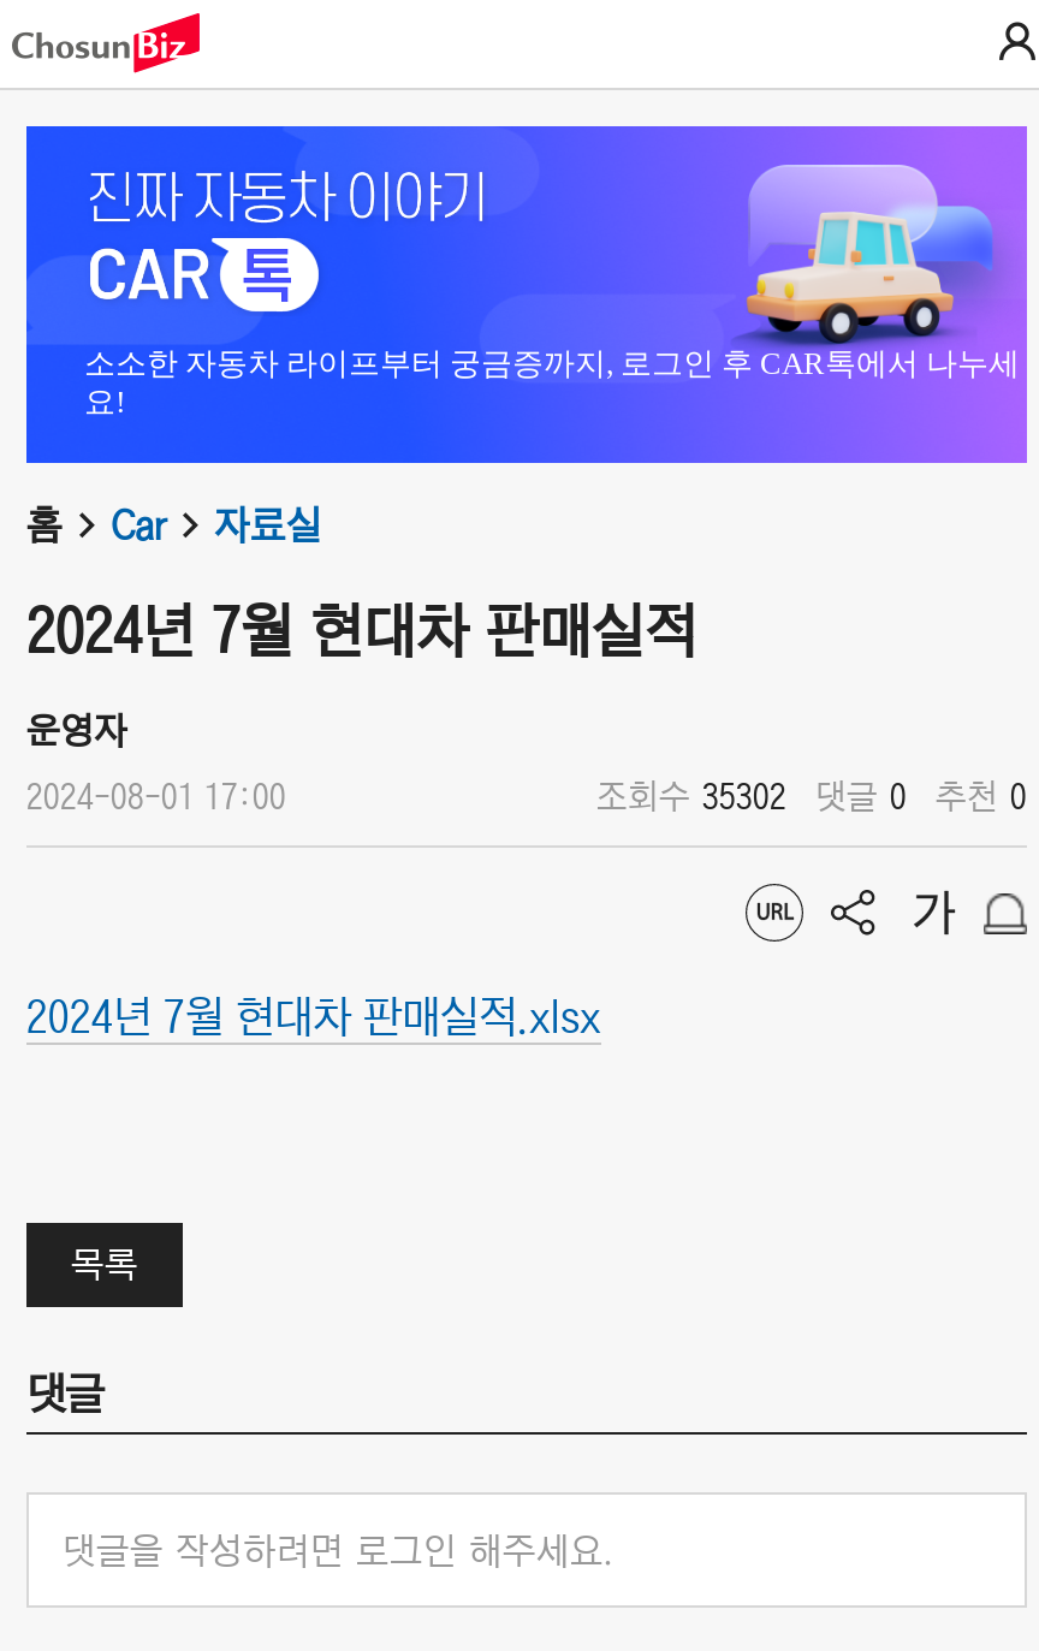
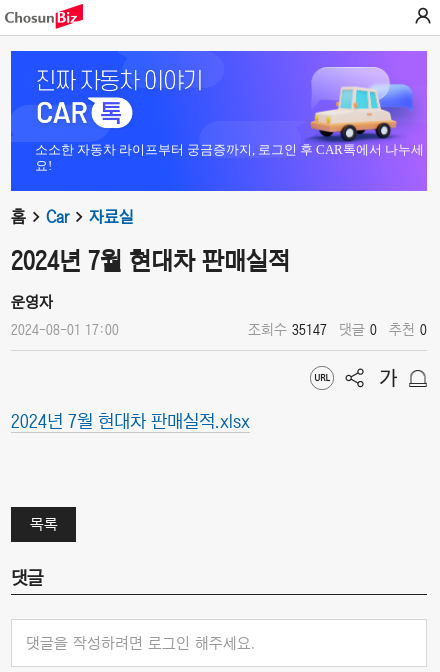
- 조회수 35302 댓글 0 추천 0
+ 조회수 35147 댓글 0 추천 0
